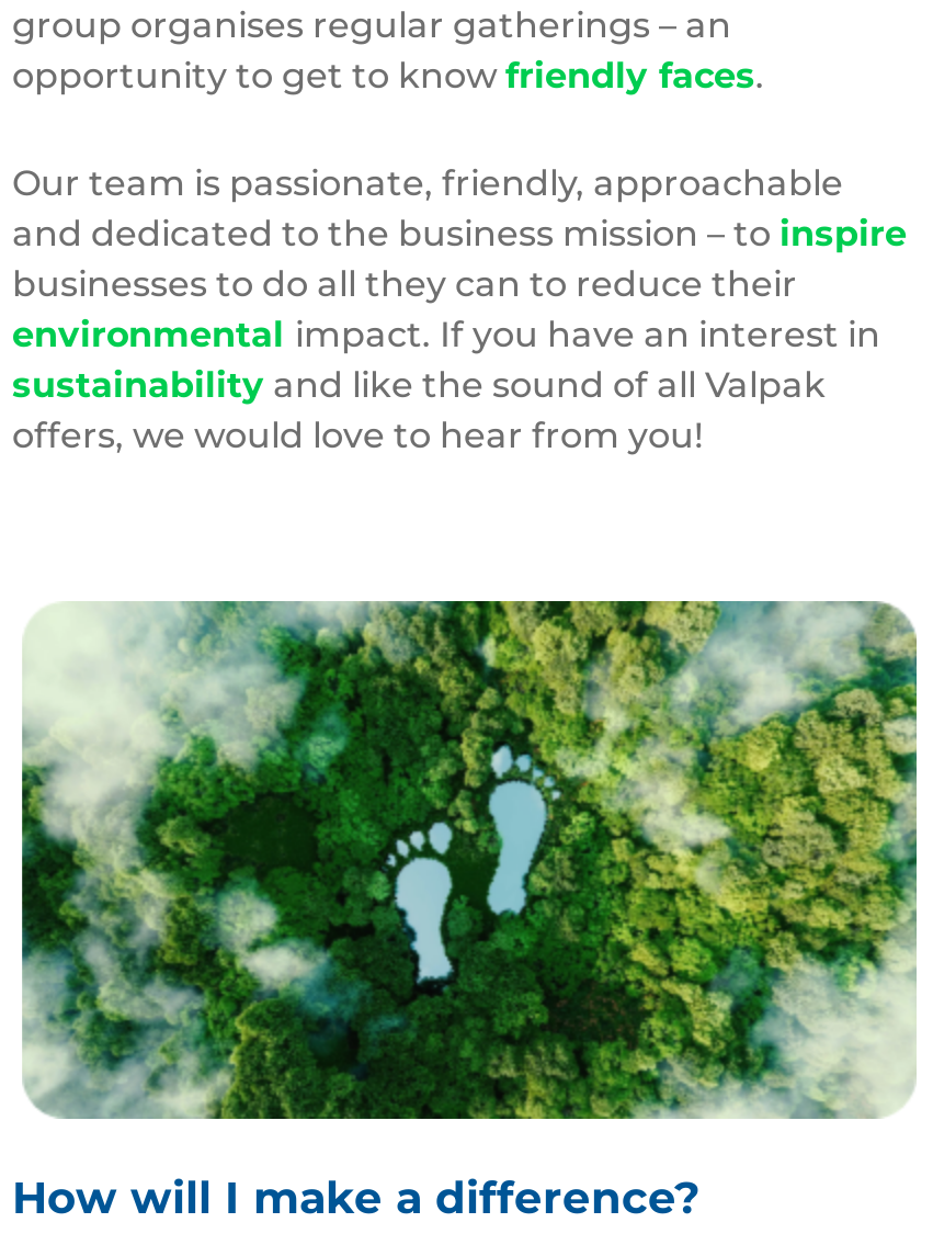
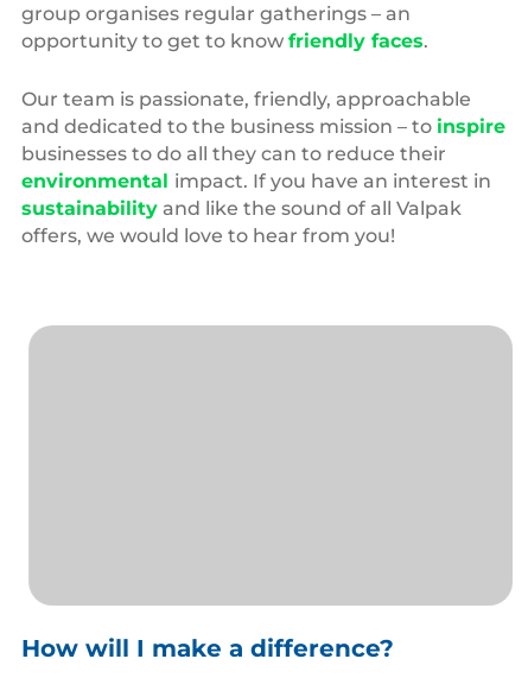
- [image]
